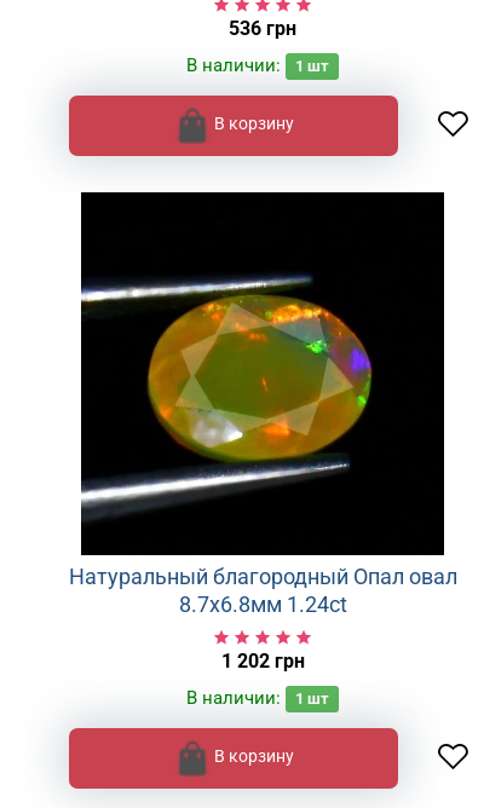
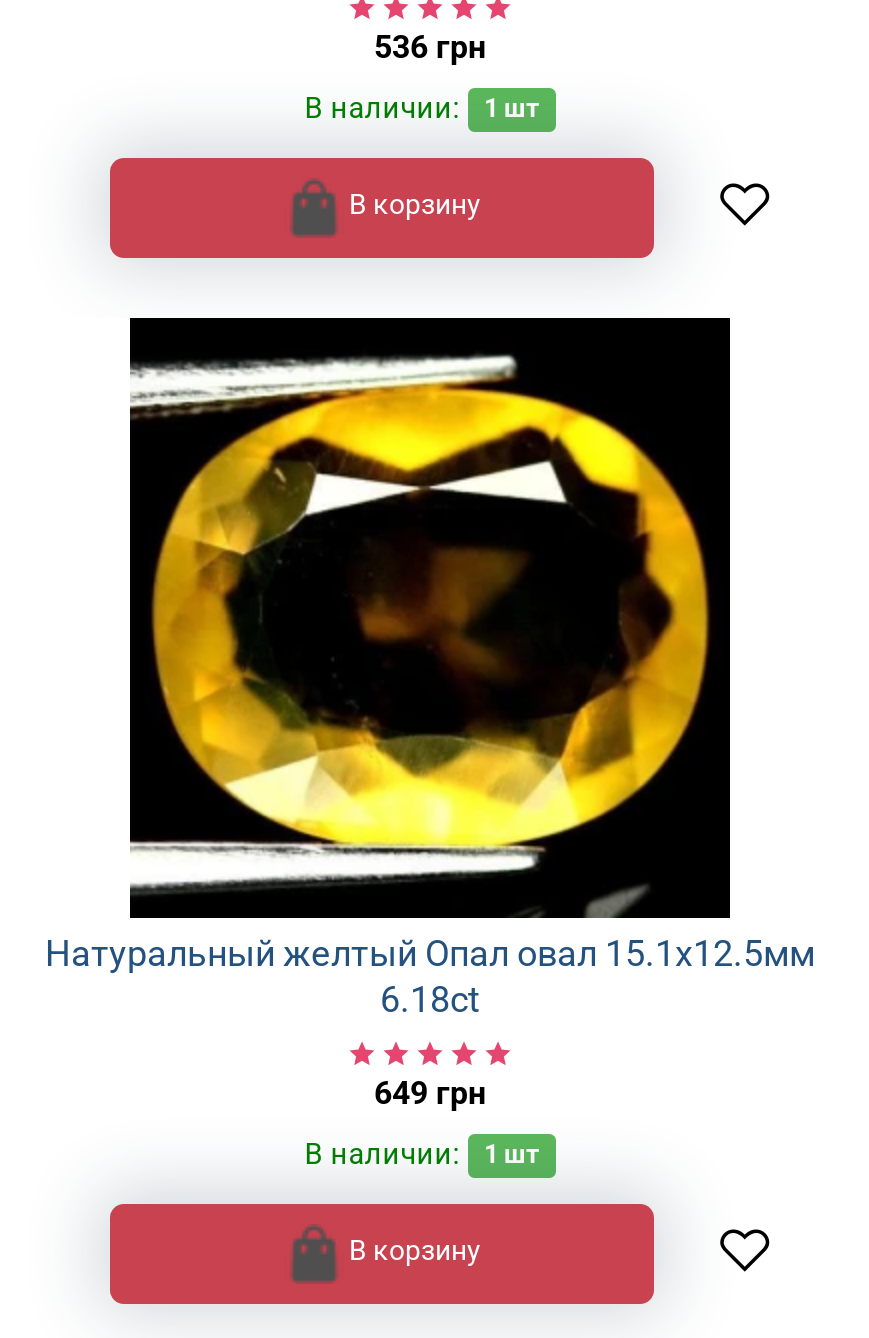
- [image]
- Натуральный благородный Опал овал
- 8.7х6.8мм 1.24ct
+ [image]
+ Натуральный желтый Опал овал 15.1x12.5мм
+ 6.18ct

- 1 202 грн
+ 649 грн
